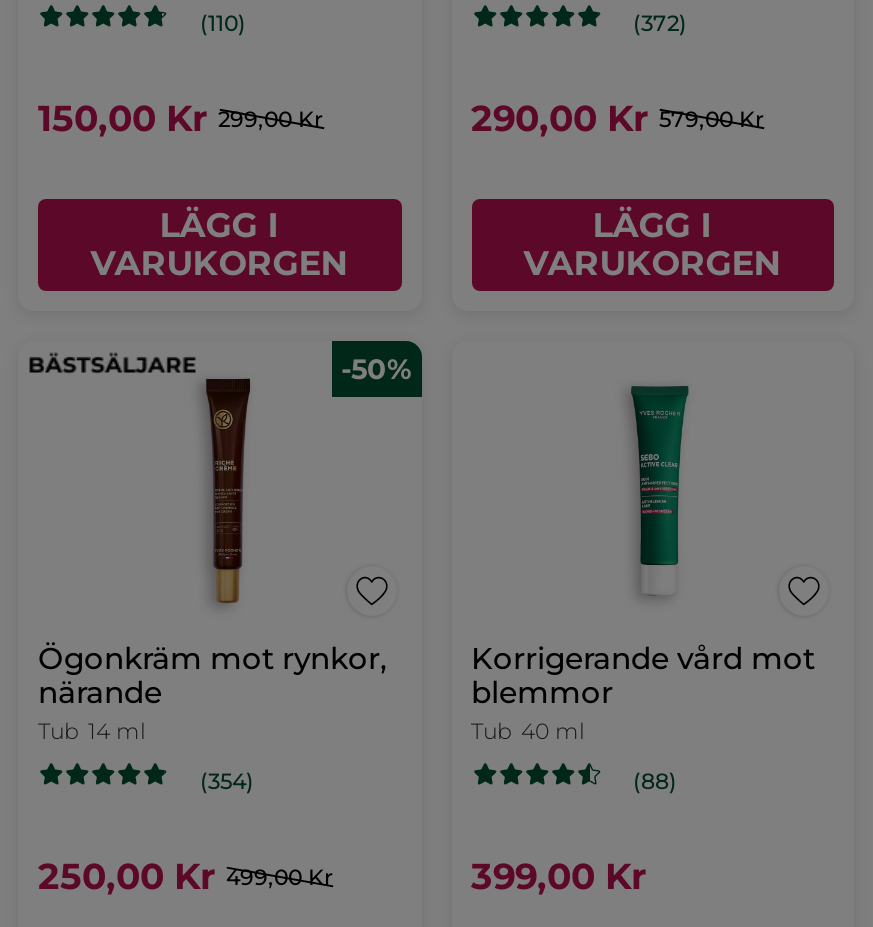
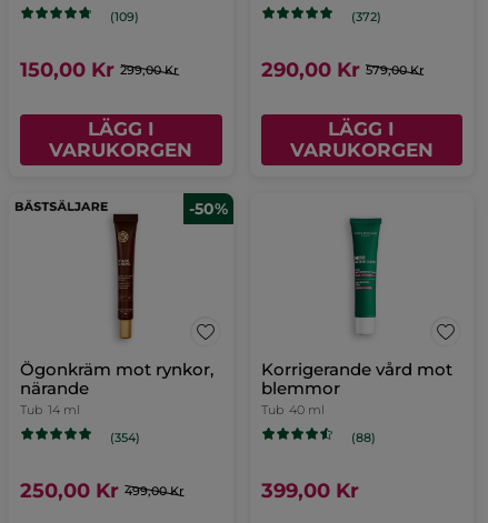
- (110)
+ (109)
